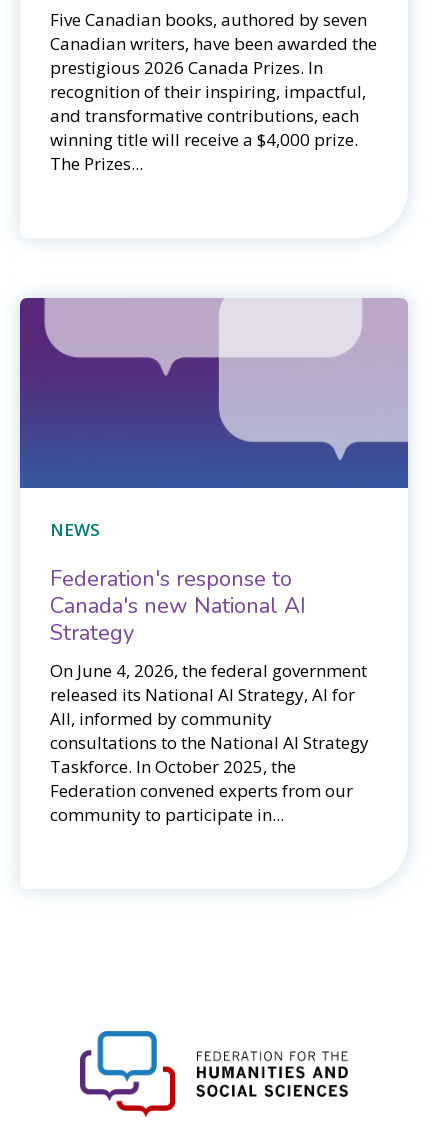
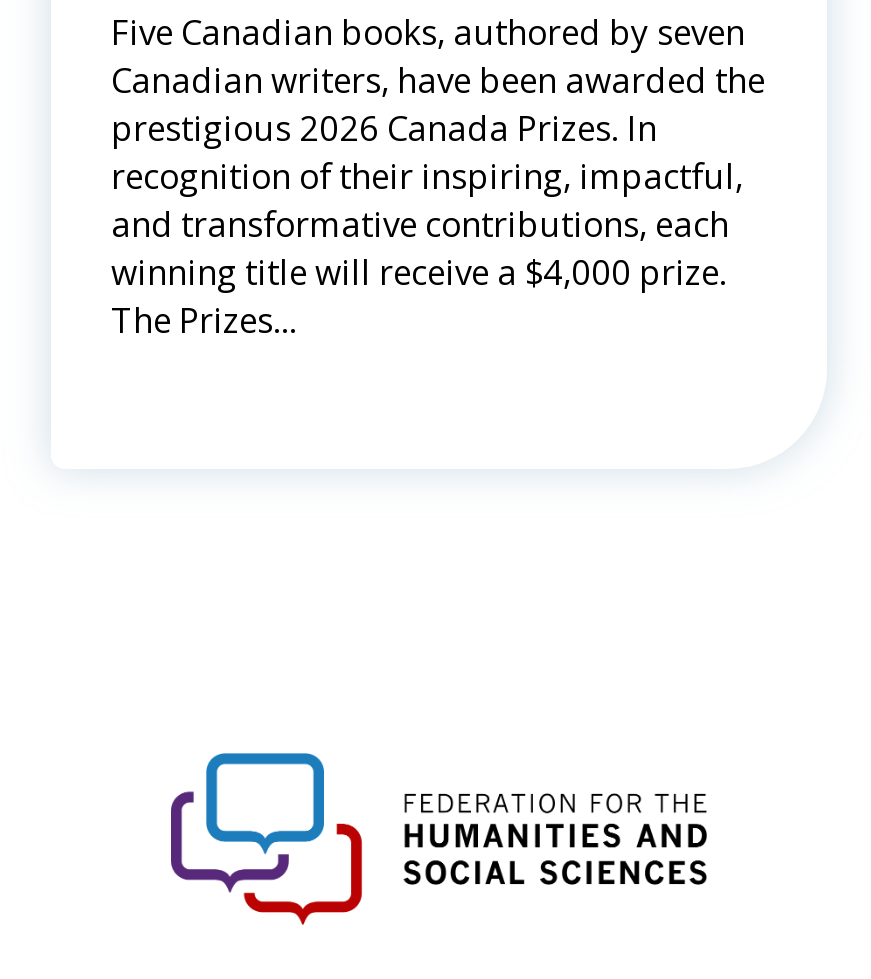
- [image]
- NEWS
- Federation's response to
- Canada's new National AI
- Strategy
- On June 4, 2026, the federal government
- released its National AI Strategy, AI for
- All, informed by community
- consultations to the National AI Strategy
- Taskforce. In October 2025, the
- Federation convened experts from our
- community to participate in...
